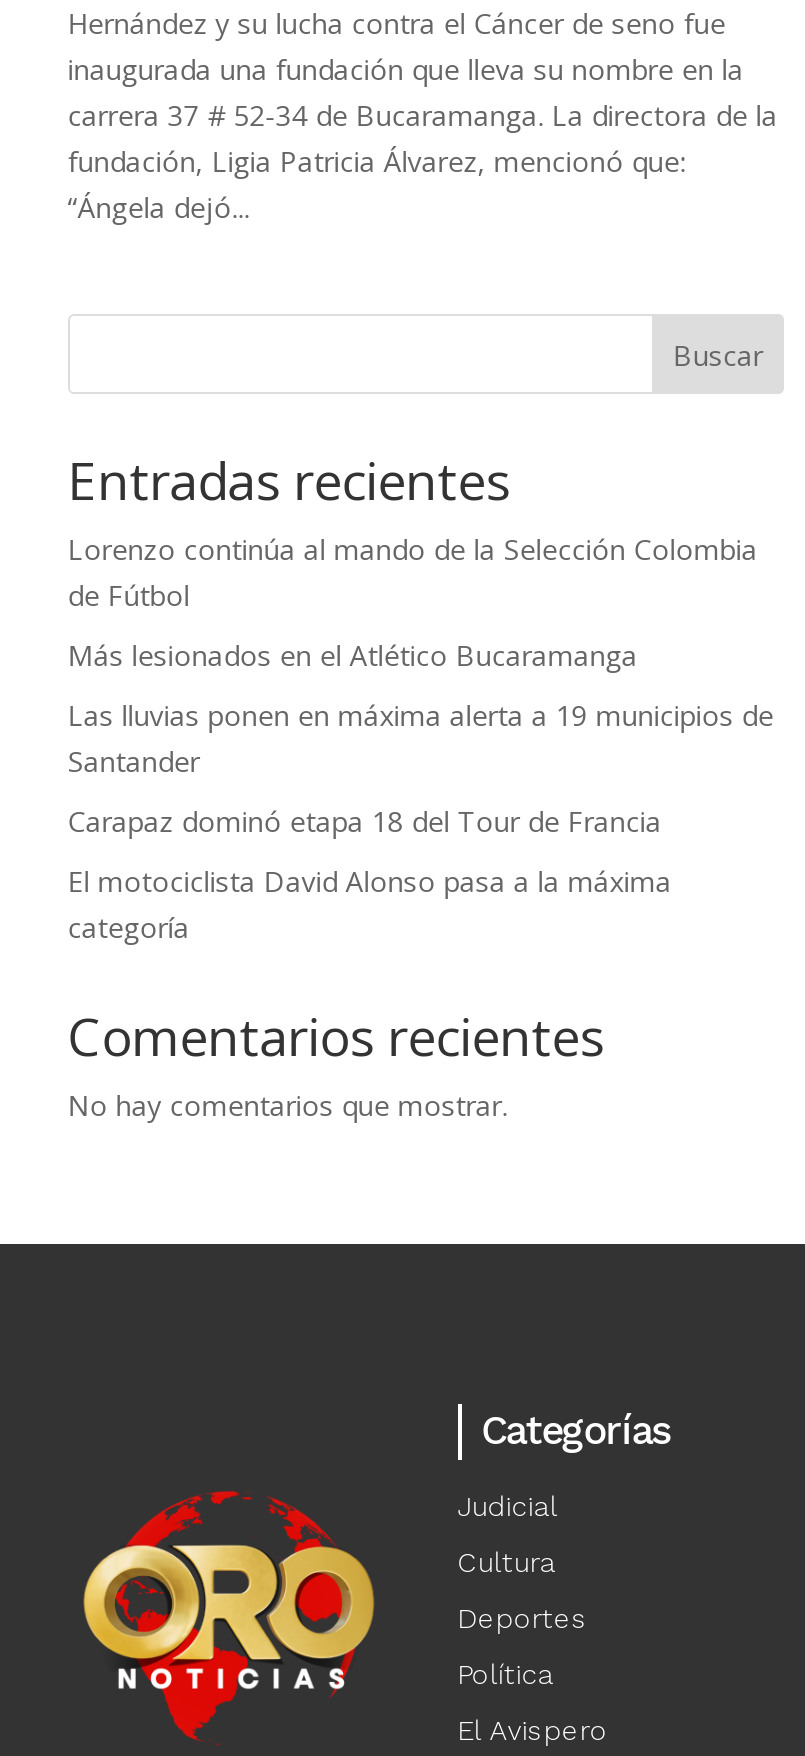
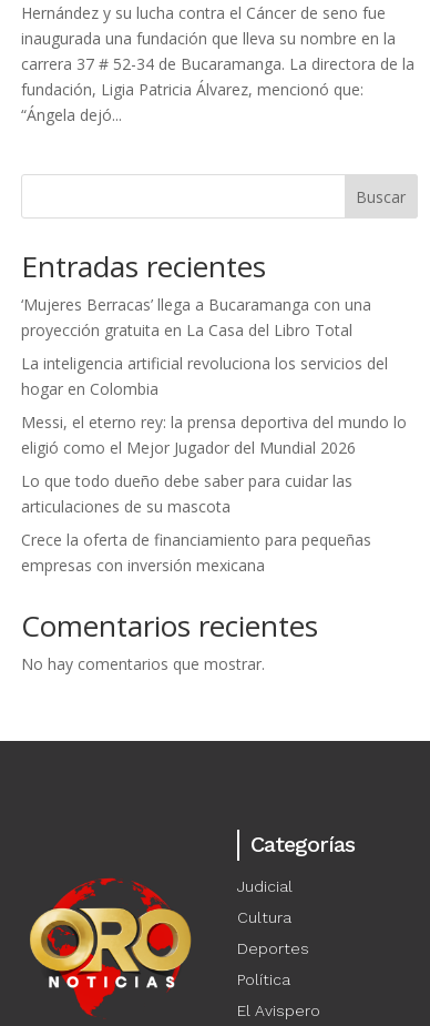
- Lorenzo continúa al mando de la Selección Colombia
- de Fútbol
+ ‘Mujeres Berracas’ llega a Bucaramanga con una
+ proyección gratuita en La Casa del Libro Total

- Más lesionados en el Atlético Bucaramanga
+ La inteligencia artificial revoluciona los servicios del
+ hogar en Colombia

- Las lluvias ponen en máxima alerta a 19 municipios de
- Santander
+ Messi, el eterno rey: la prensa deportiva del mundo lo
+ eligió como el Mejor Jugador del Mundial 2026

- Carapaz dominó etapa 18 del Tour de Francia
+ Lo que todo dueño debe saber para cuidar las
+ articulaciones de su mascota

- El motociclista David Alonso pasa a la máxima
- categoría
+ Crece la oferta de financiamiento para pequeñas
+ empresas con inversión mexicana
